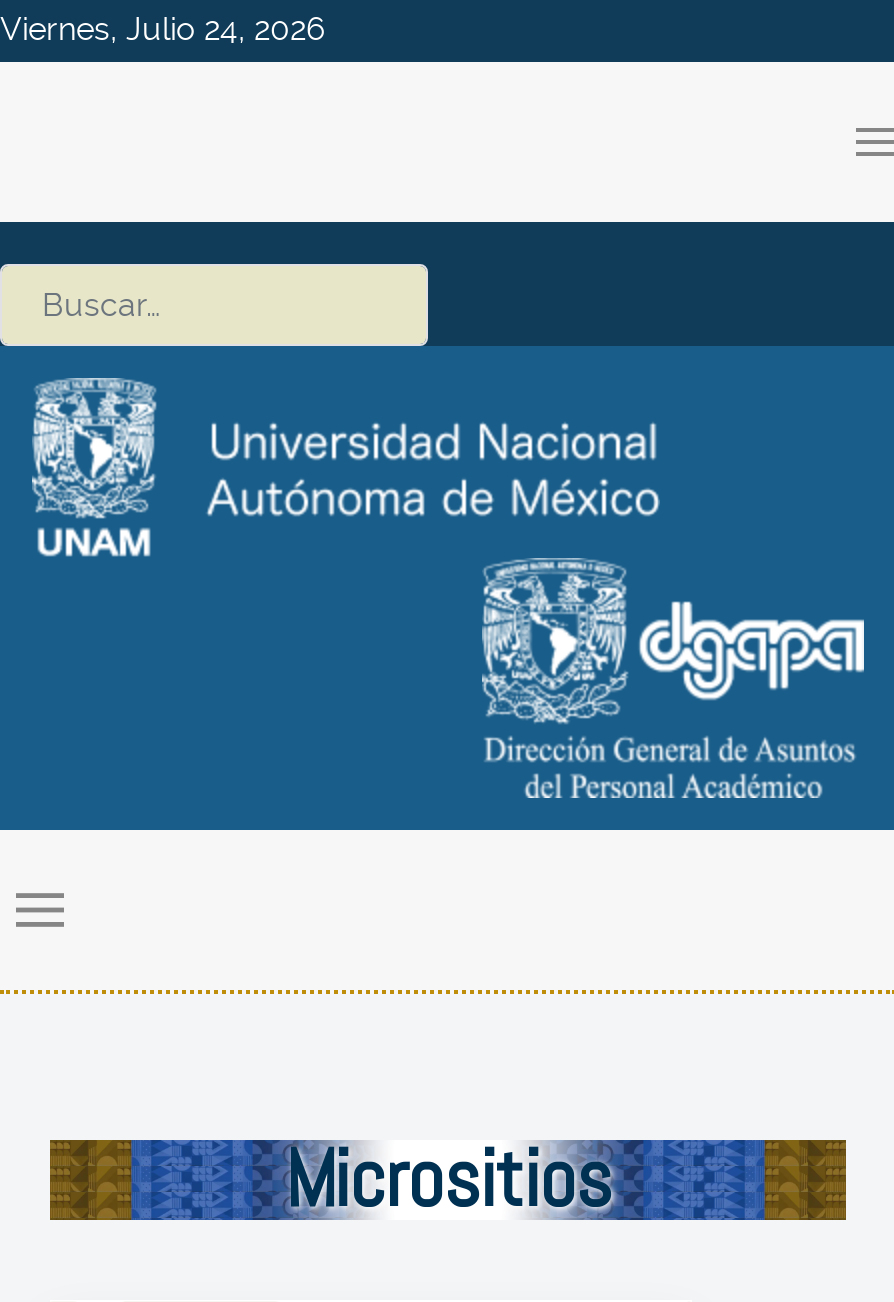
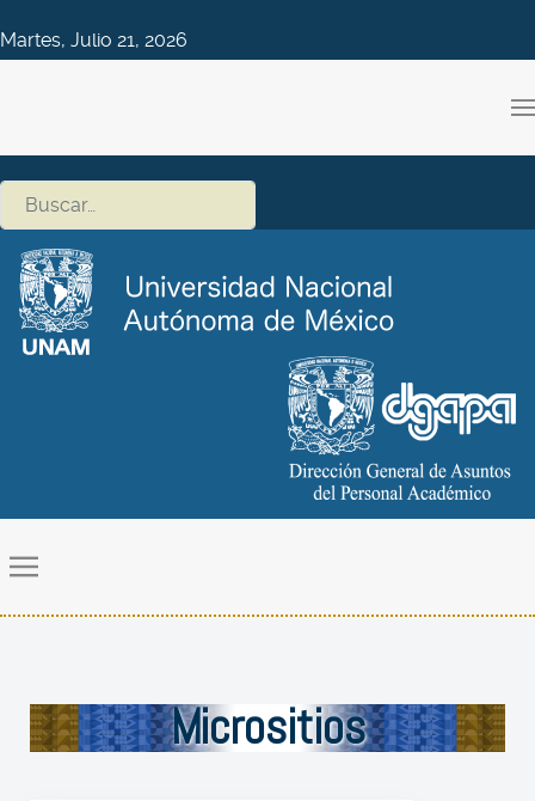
- Viernes, Julio 24, 2026
+ Martes, Julio 21, 2026
